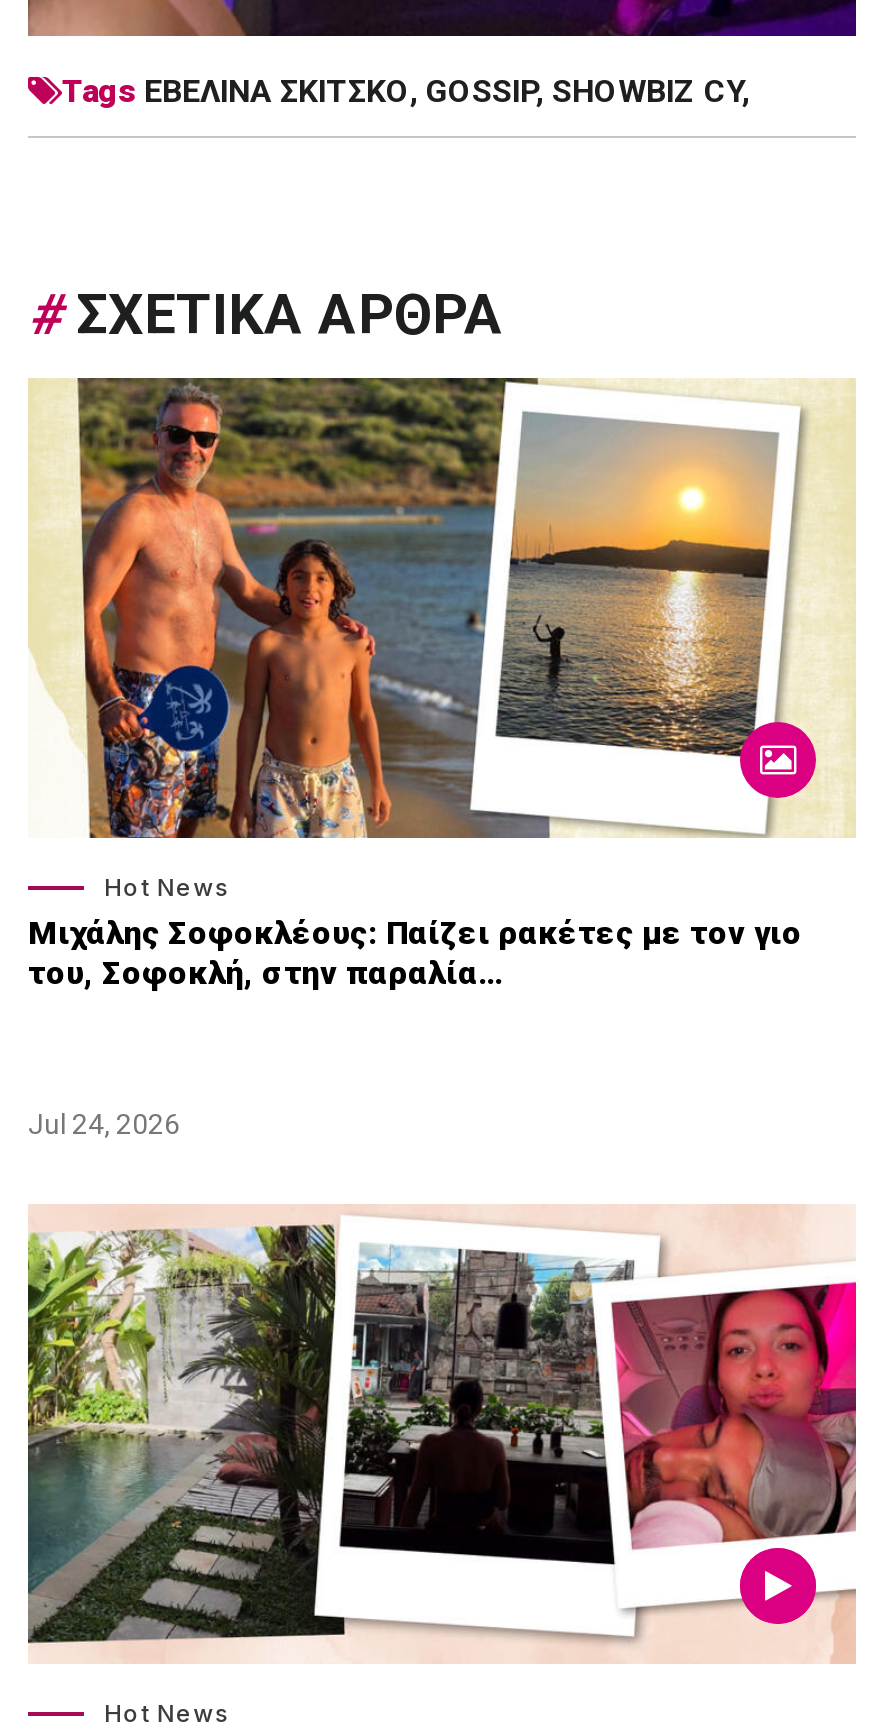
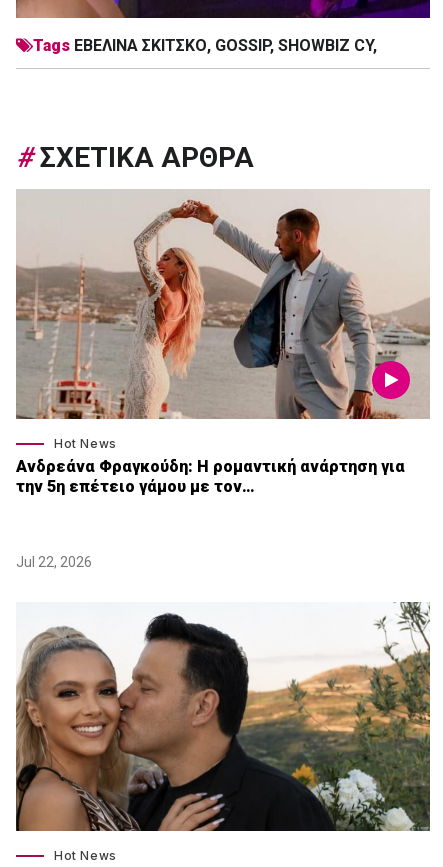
- [image]
- Μιχάλης Σοφοκλέους: Παίζει ρακέτες με τον γιο
- του, Σοφοκλή, στην παραλία…
+ [image]
+ Ανδρεάνα Φραγκούδη: Η ρομαντική ανάρτηση για
+ την 5η επέτειο γάμου με τον…

- Jul 24, 2026
+ Jul 22, 2026

- [image]
+ [image]
